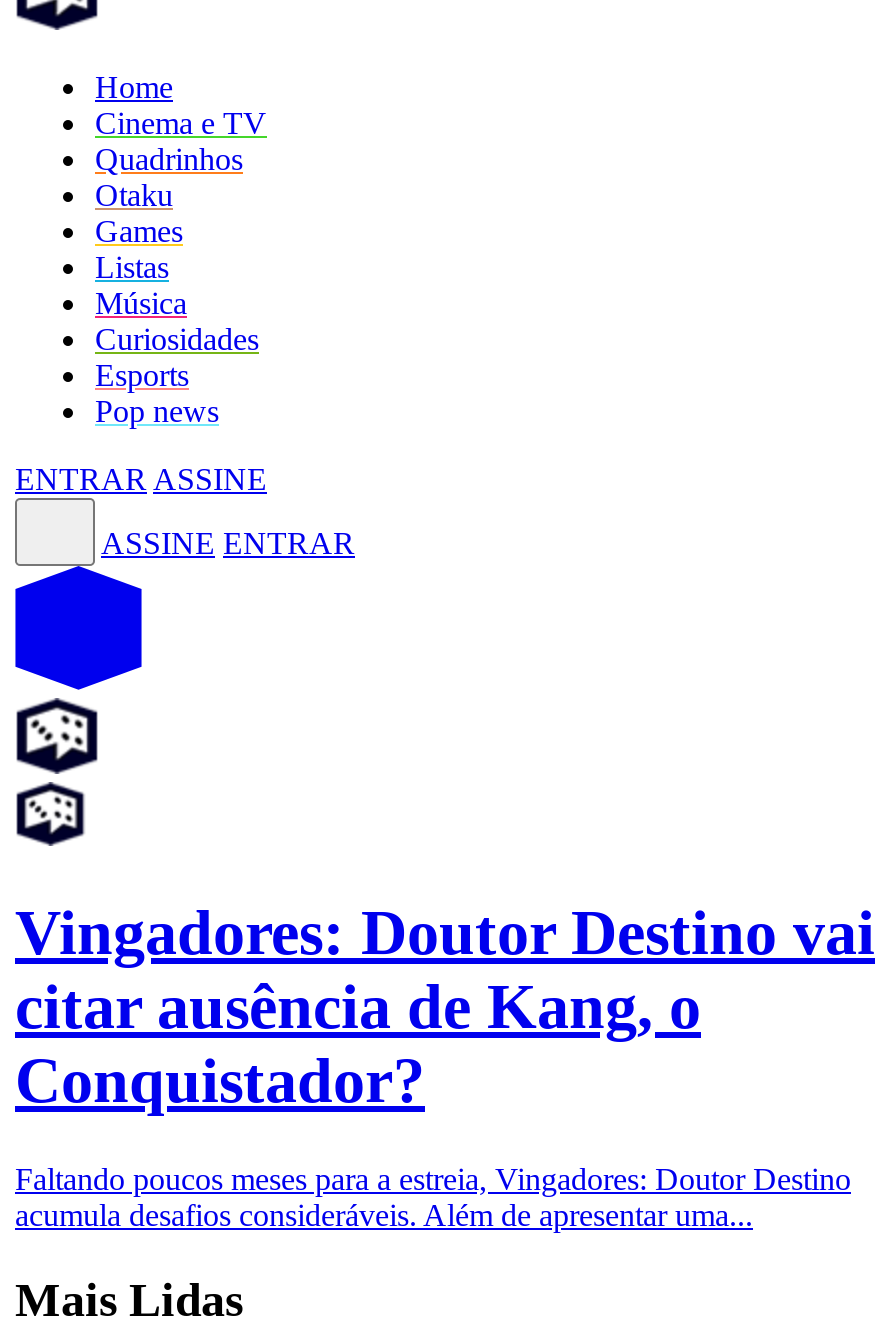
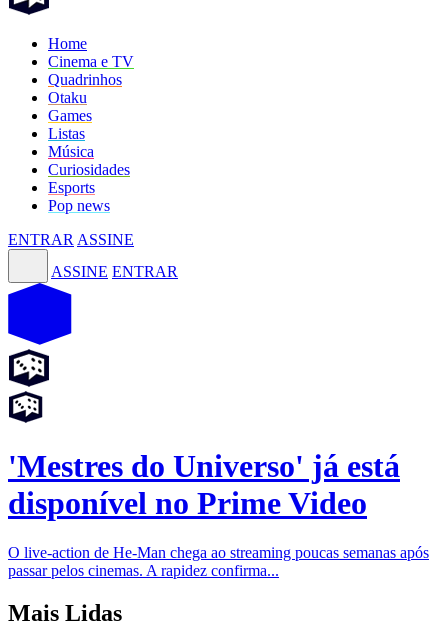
- Vingadores: Doutor Destino vai
- citar ausência de Kang, o
- Conquistador?
+ 'Mestres do Universo' já está
+ disponível no Prime Video

- Faltando poucos meses para a estreia, Vingadores: Doutor Destino
- acumula desafios consideráveis. Além de apresentar uma...
+ O live-action de He-Man chega ao streaming poucas semanas após
+ passar pelos cinemas. A rapidez confirma...
